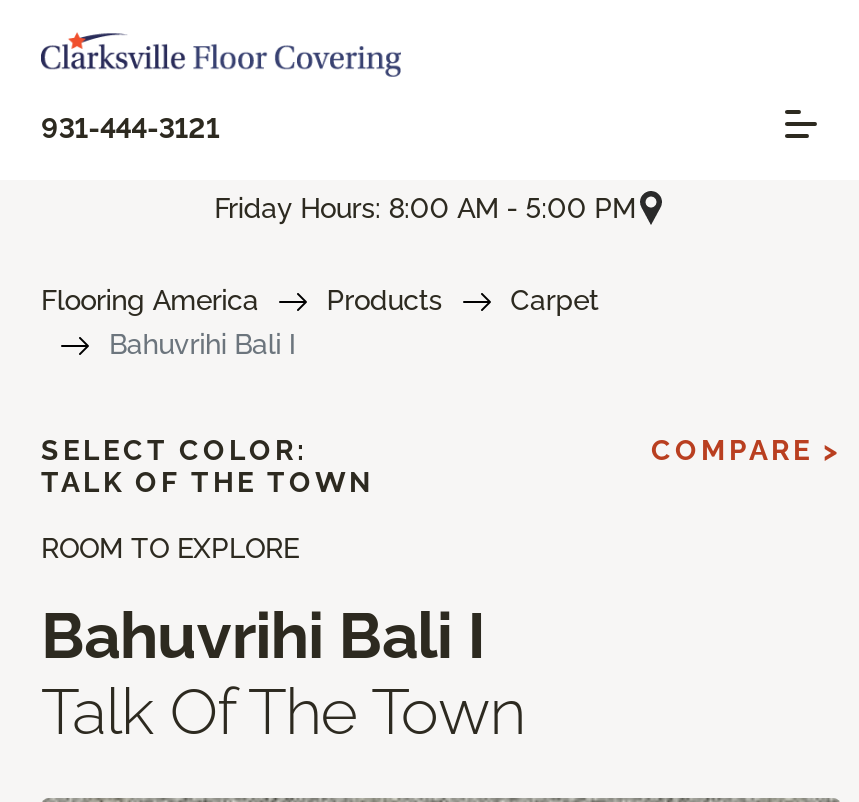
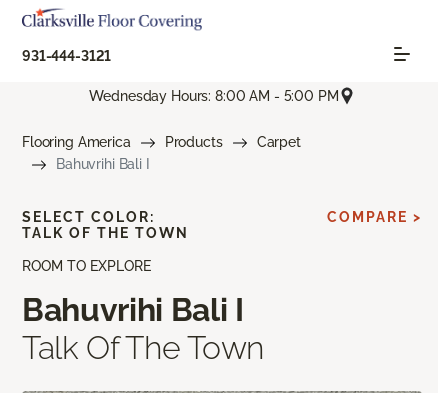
- Friday Hours: 8:00 AM - 5:00 PM
+ Wednesday Hours: 8:00 AM - 5:00 PM
